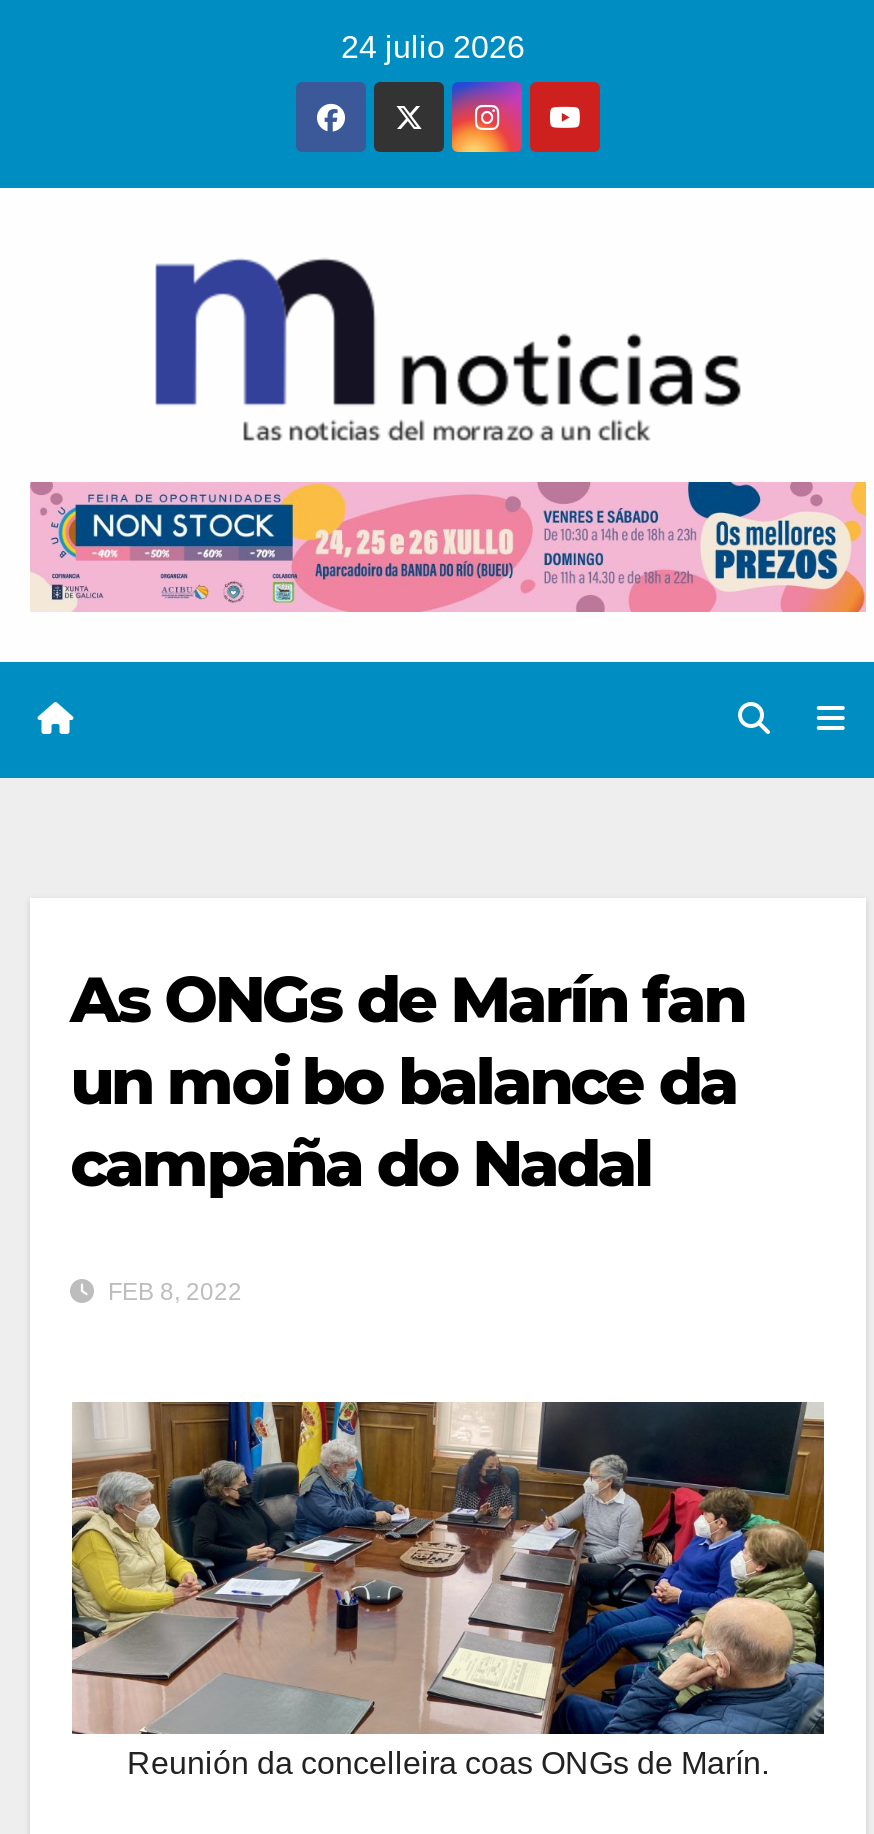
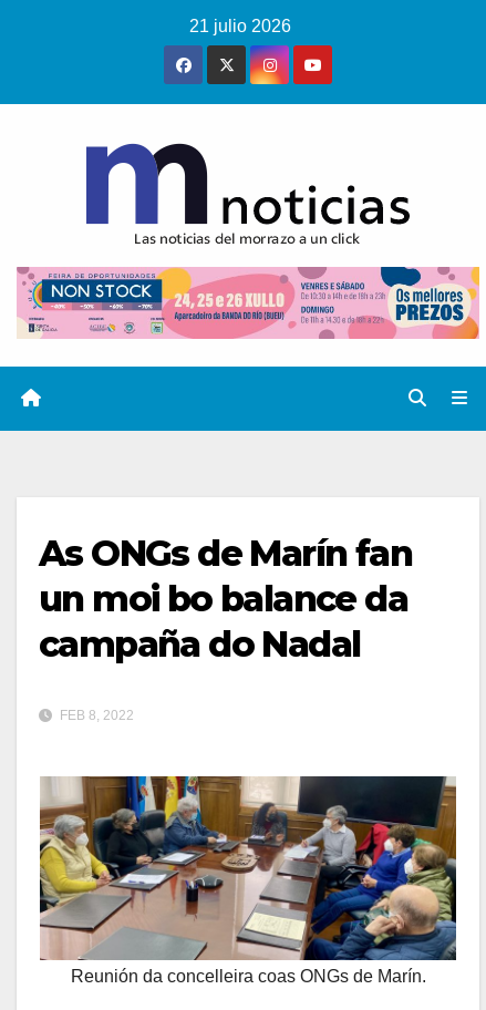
- 24 julio 2026
+ 21 julio 2026
